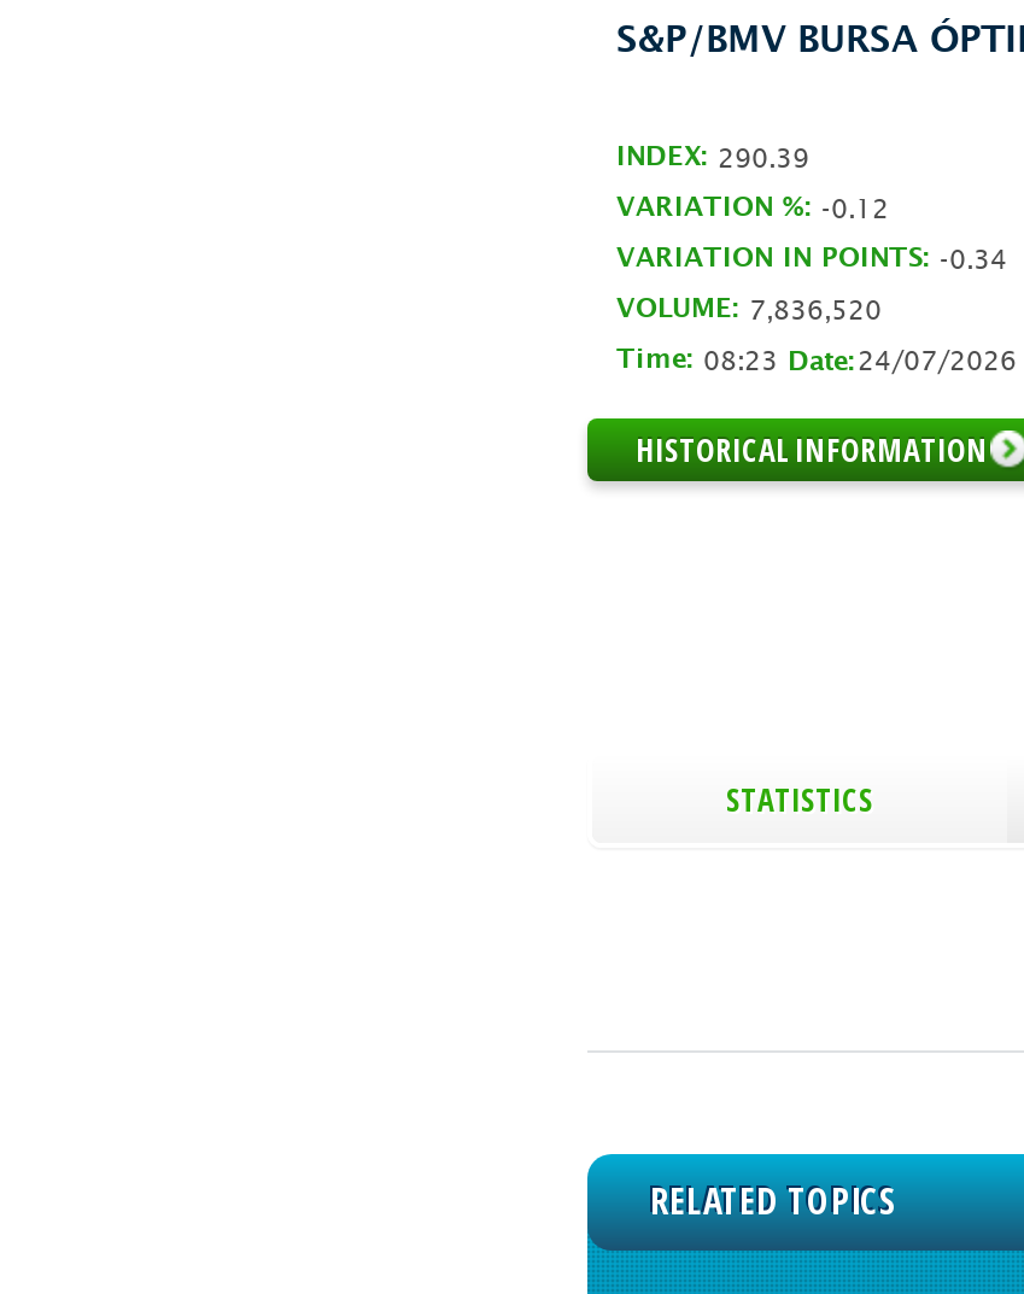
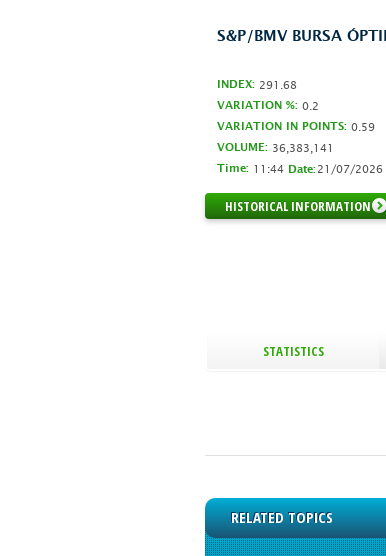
- INDEX: 290.39
+ INDEX: 291.68

- VARIATION %: -0.12
+ VARIATION %: 0.2

- VARIATION IN POINTS: -0.34
+ VARIATION IN POINTS: 0.59

- VOLUME: 7,836,520
+ VOLUME: 36,383,141

- Time: 08:23 Date: 24/07/2026
+ Time: 11:44 Date: 21/07/2026
